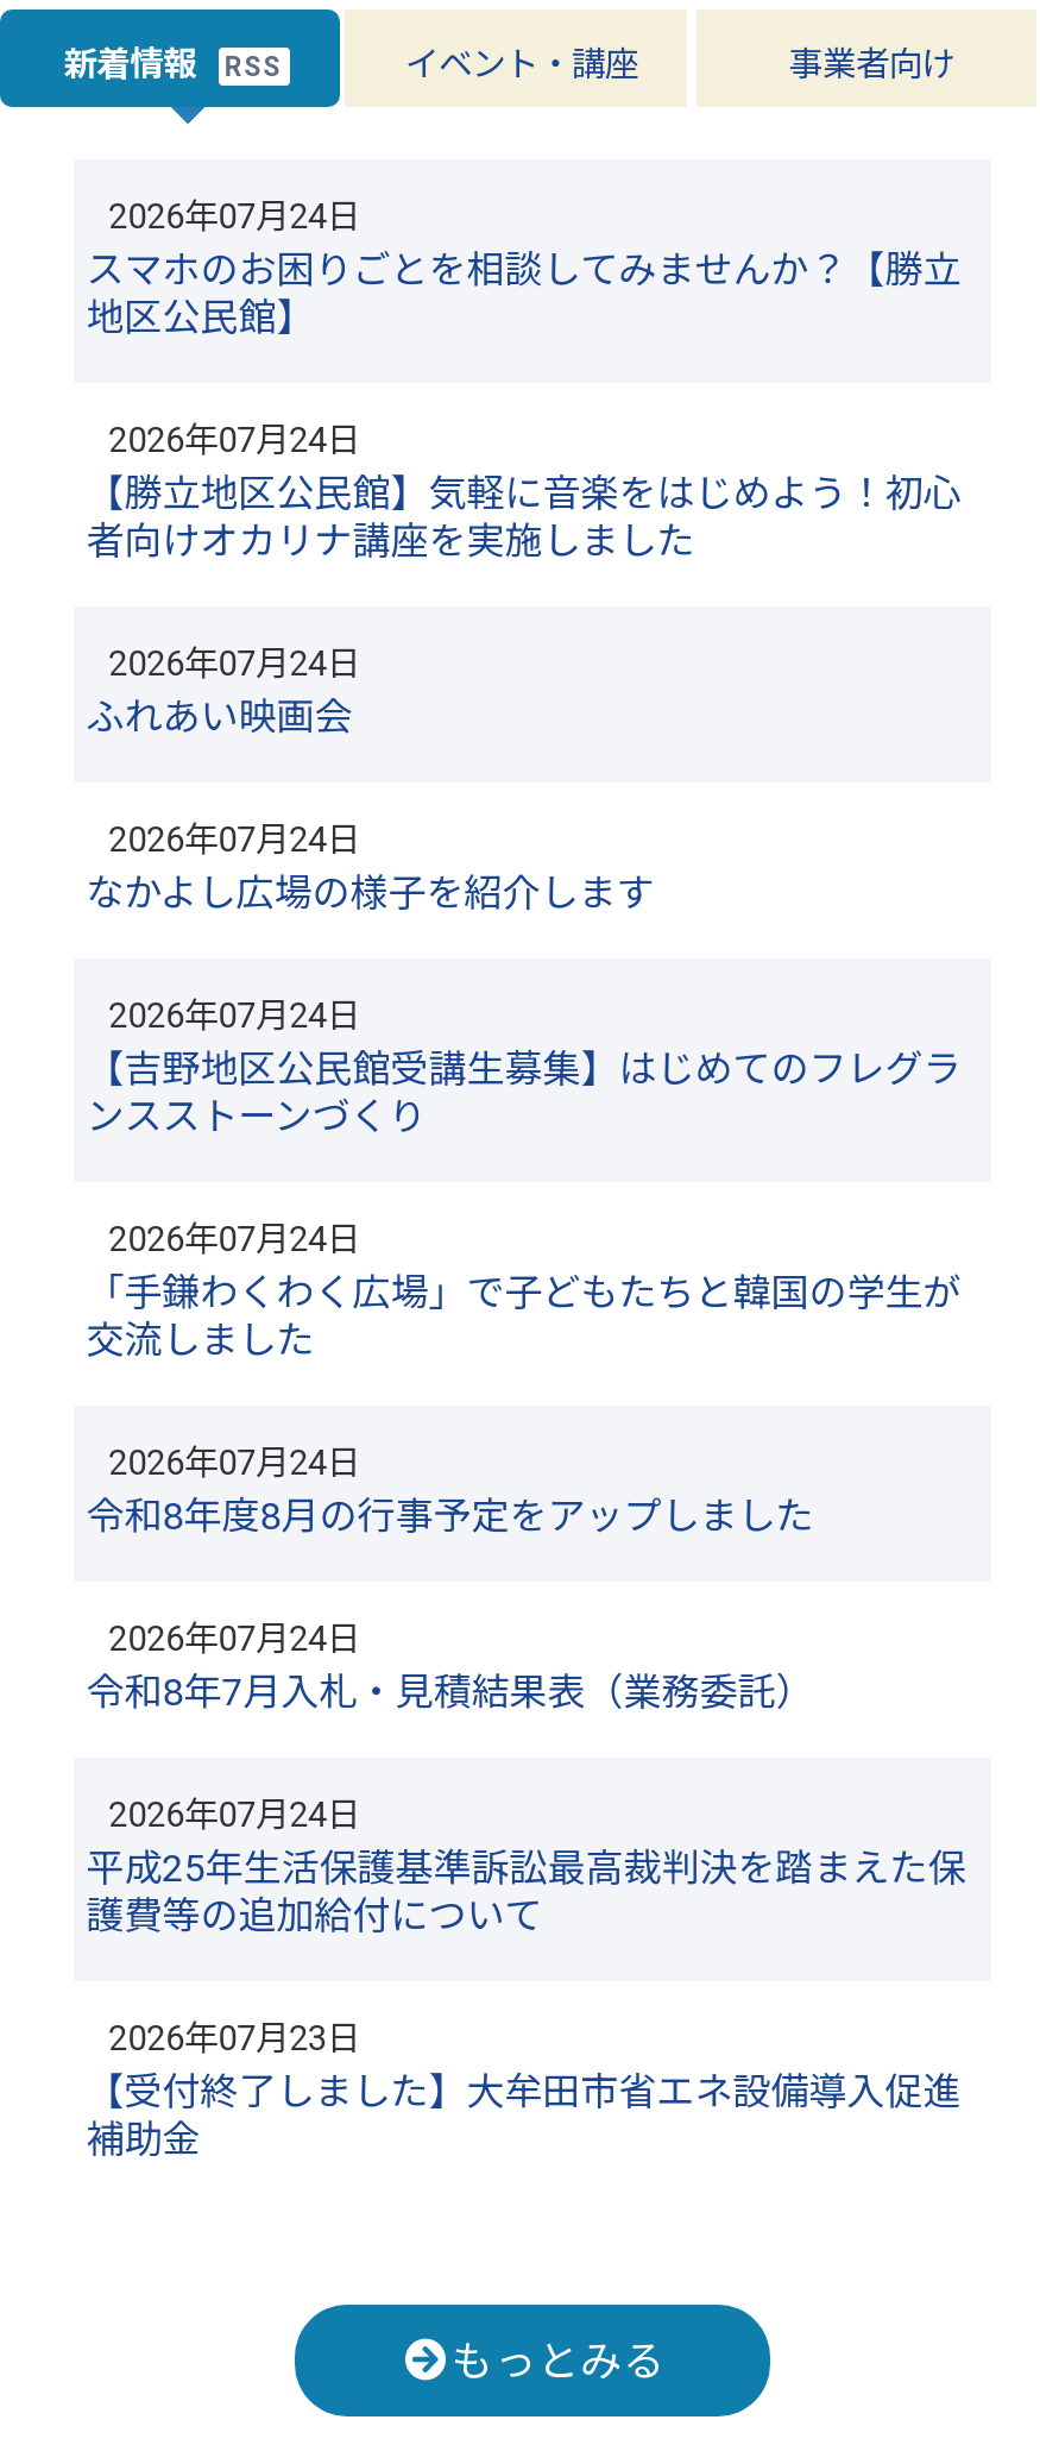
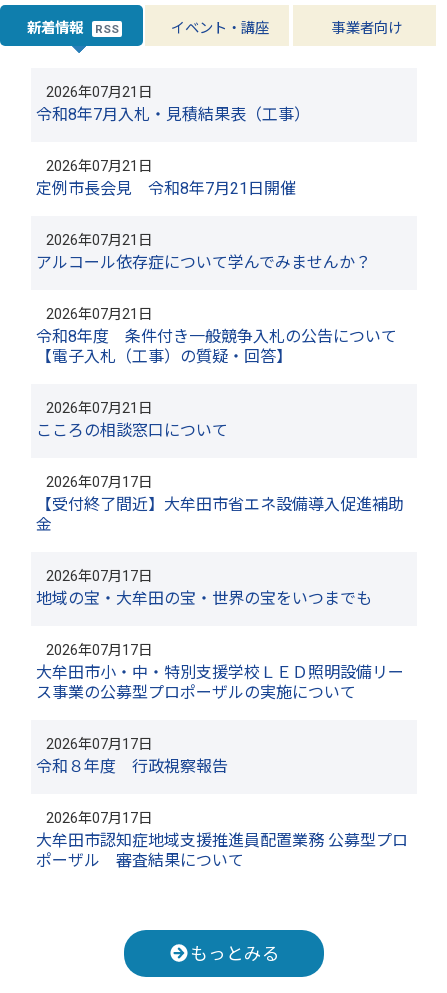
- 2026年07月24日
- スマホのお困りごとを相談してみませんか？【勝立
- 地区公民館】
+ 2026年07月21日
+ 令和8年7月入札・見積結果表（工事）

- 2026年07月24日
- 【勝立地区公民館】気軽に音楽をはじめよう！初心
- 者向けオカリナ講座を実施しました
+ 2026年07月21日
+ 定例市長会見 令和8年7月21日開催

- 2026年07月24日
- ふれあい映画会
+ 2026年07月21日
+ アルコール依存症について学んでみませんか？

- 2026年07月24日
- なかよし広場の様子を紹介します
+ 2026年07月21日
+ 令和8年度 条件付き一般競争入札の公告について
+ 【電子入札（工事）の質疑・回答】

- 2026年07月24日
- 【吉野地区公民館受講生募集】はじめてのフレグラ
- ンスストーンづくり
+ 2026年07月21日
+ こころの相談窓口について

- 2026年07月24日
- 「手鎌わくわく広場」で子どもたちと韓国の学生が
- 交流しました
+ 2026年07月17日
+ 【受付終了間近】大牟田市省エネ設備導入促進補助
+ 金

- 2026年07月24日
- 令和8年度8月の行事予定をアップしました
+ 2026年07月17日
+ 地域の宝・大牟田の宝・世界の宝をいつまでも

- 2026年07月24日
- 令和8年7月入札・見積結果表（業務委託）
+ 2026年07月17日
+ 大牟田市小・中・特別支援学校ＬＥＤ照明設備リー
+ ス事業の公募型プロポーザルの実施について

- 2026年07月24日
- 平成25年生活保護基準訴訟最高裁判決を踏まえた保
- 護費等の追加給付について
+ 2026年07月17日
+ 令和８年度 行政視察報告

- 2026年07月23日
- 【受付終了しました】大牟田市省エネ設備導入促進
- 補助金
+ 2026年07月17日
+ 大牟田市認知症地域支援推進員配置業務 公募型プロ
+ ポーザル 審査結果について
